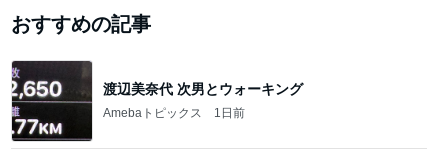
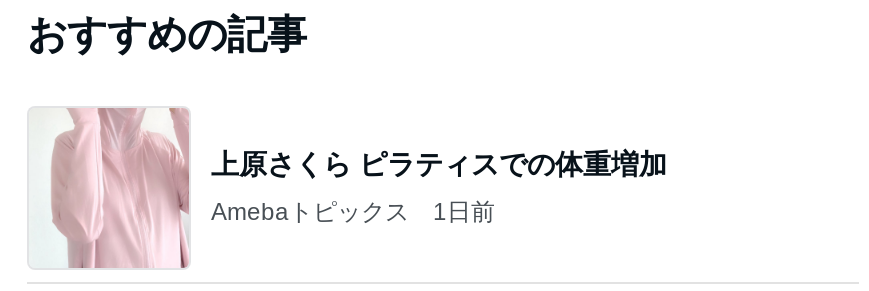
- [image]
- 渡辺美奈代 次男とウォーキング
+ [image]
+ 上原さくら ピラティスでの体重増加
